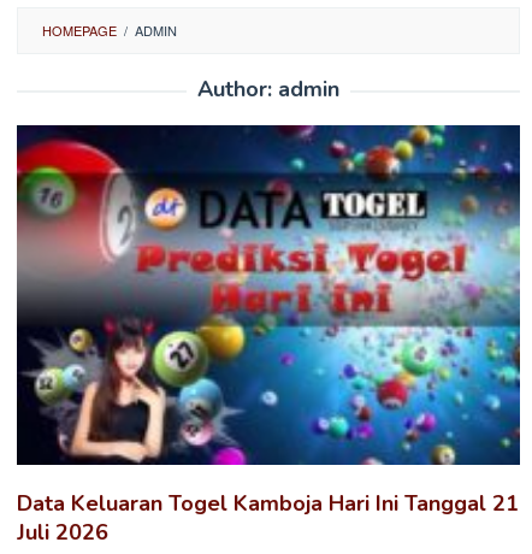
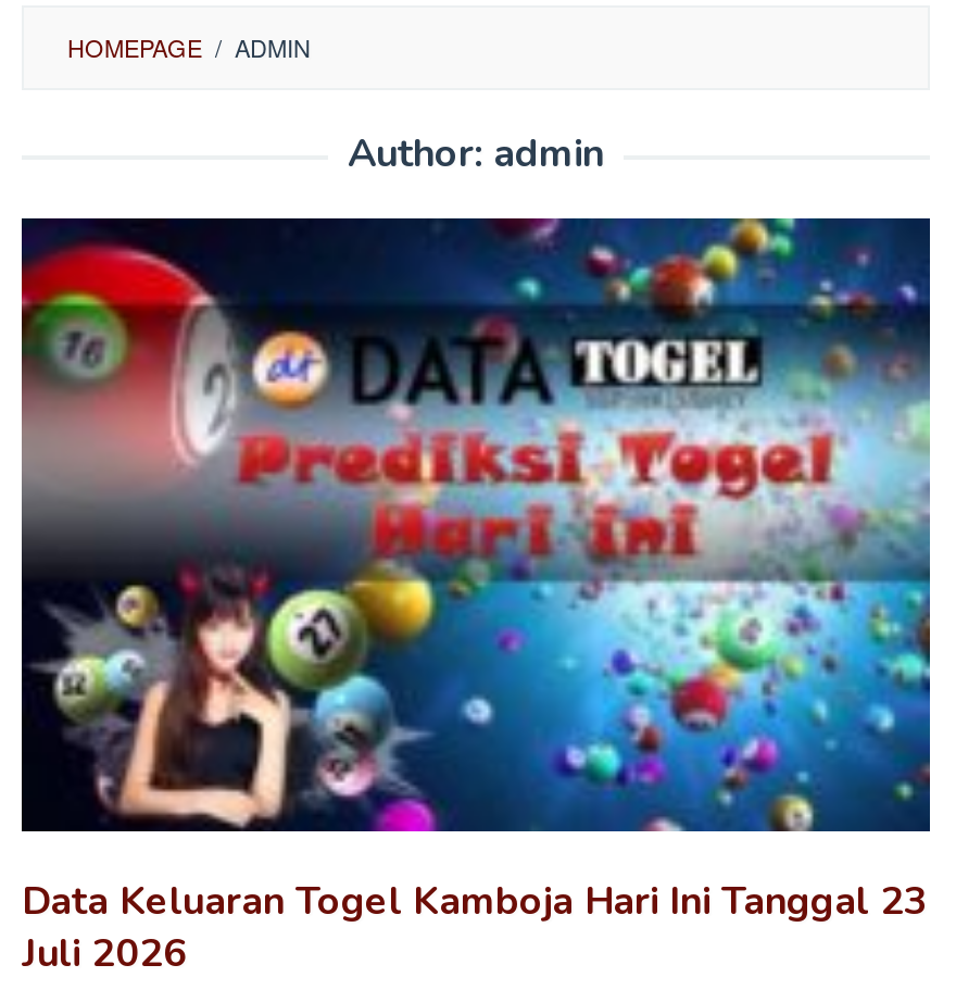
- Data Keluaran Togel Kamboja Hari Ini Tanggal 21
+ Data Keluaran Togel Kamboja Hari Ini Tanggal 23
